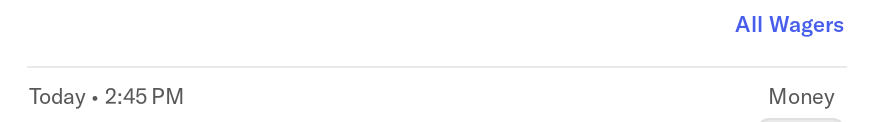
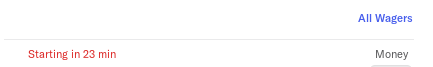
- Today • 2:45 PM
+ Starting in 23 min
